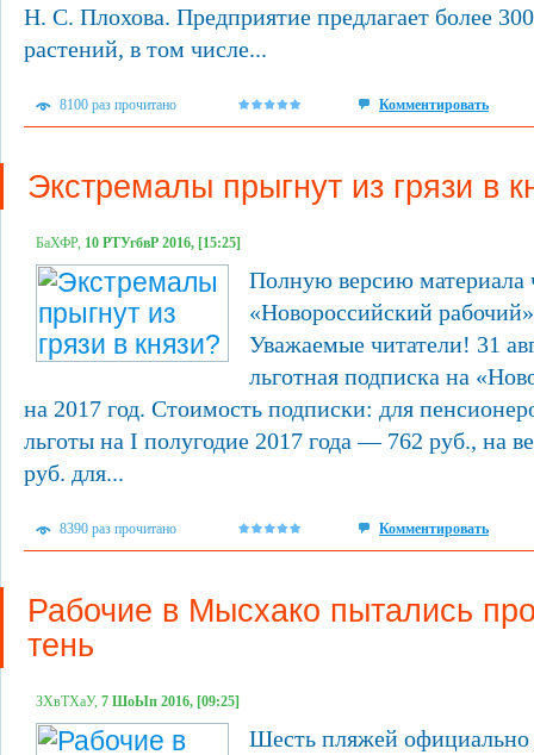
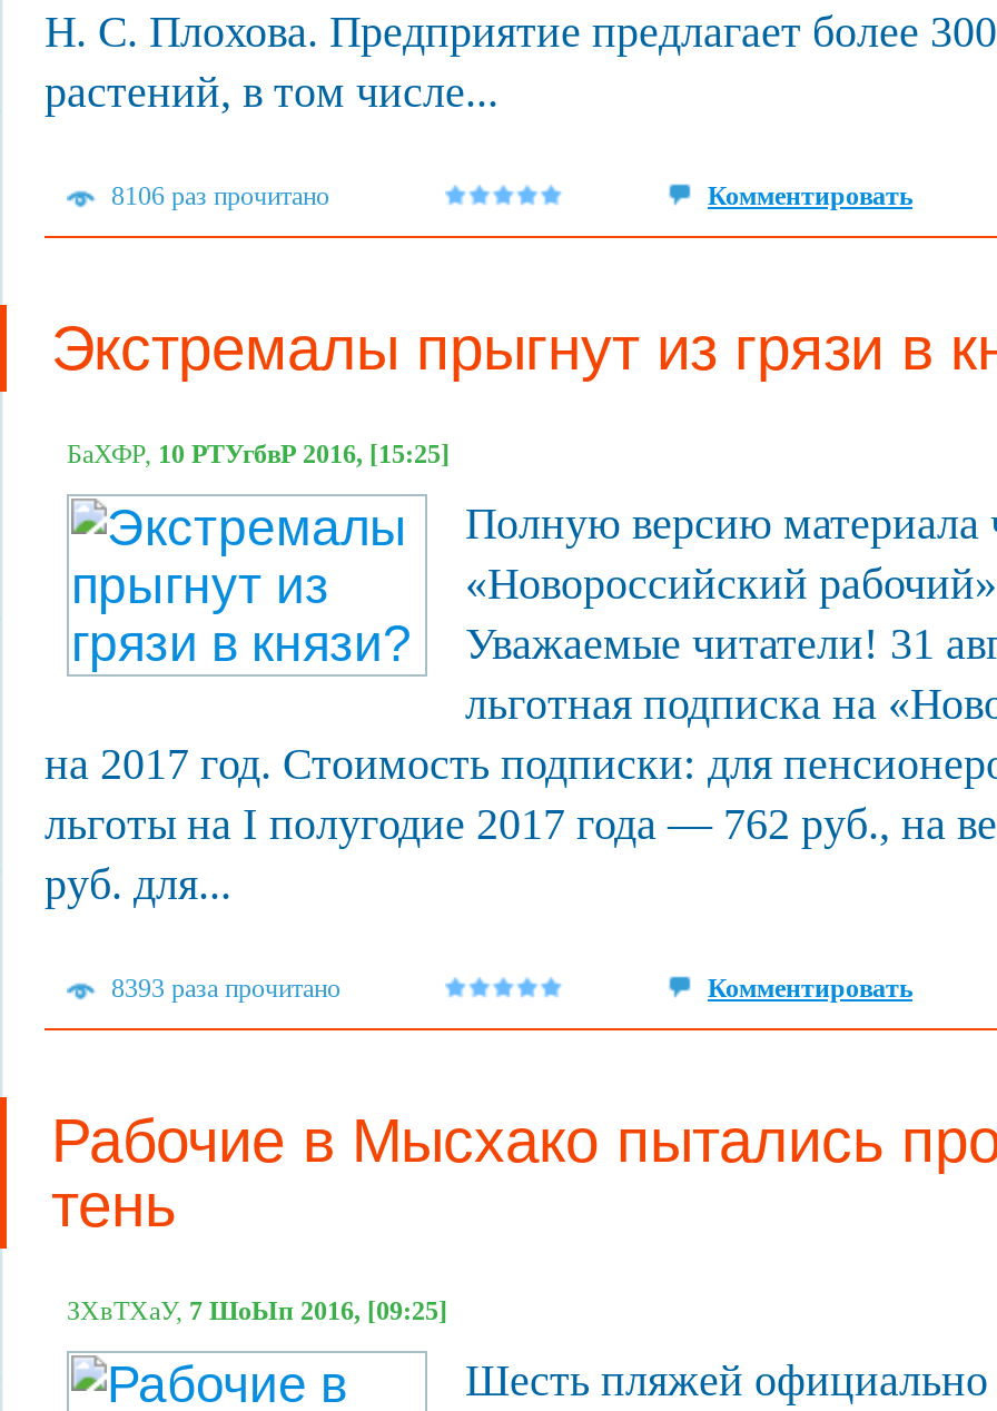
- 8100 раз прочитано
+ 8106 раз прочитано

- 8390 раз прочитано
+ 8393 раза прочитано
